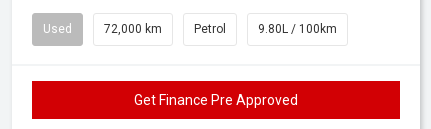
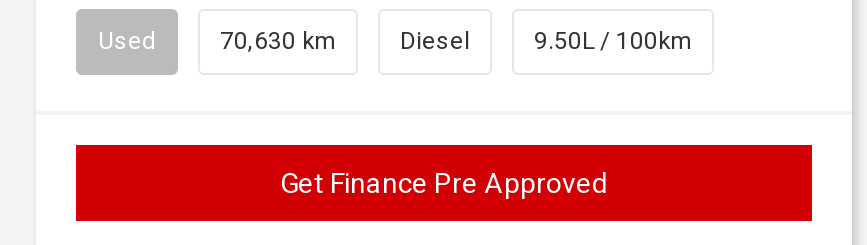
- 72,000 km
- Petrol
- 9.80L / 100km
+ 70,630 km
+ Diesel
+ 9.50L / 100km
